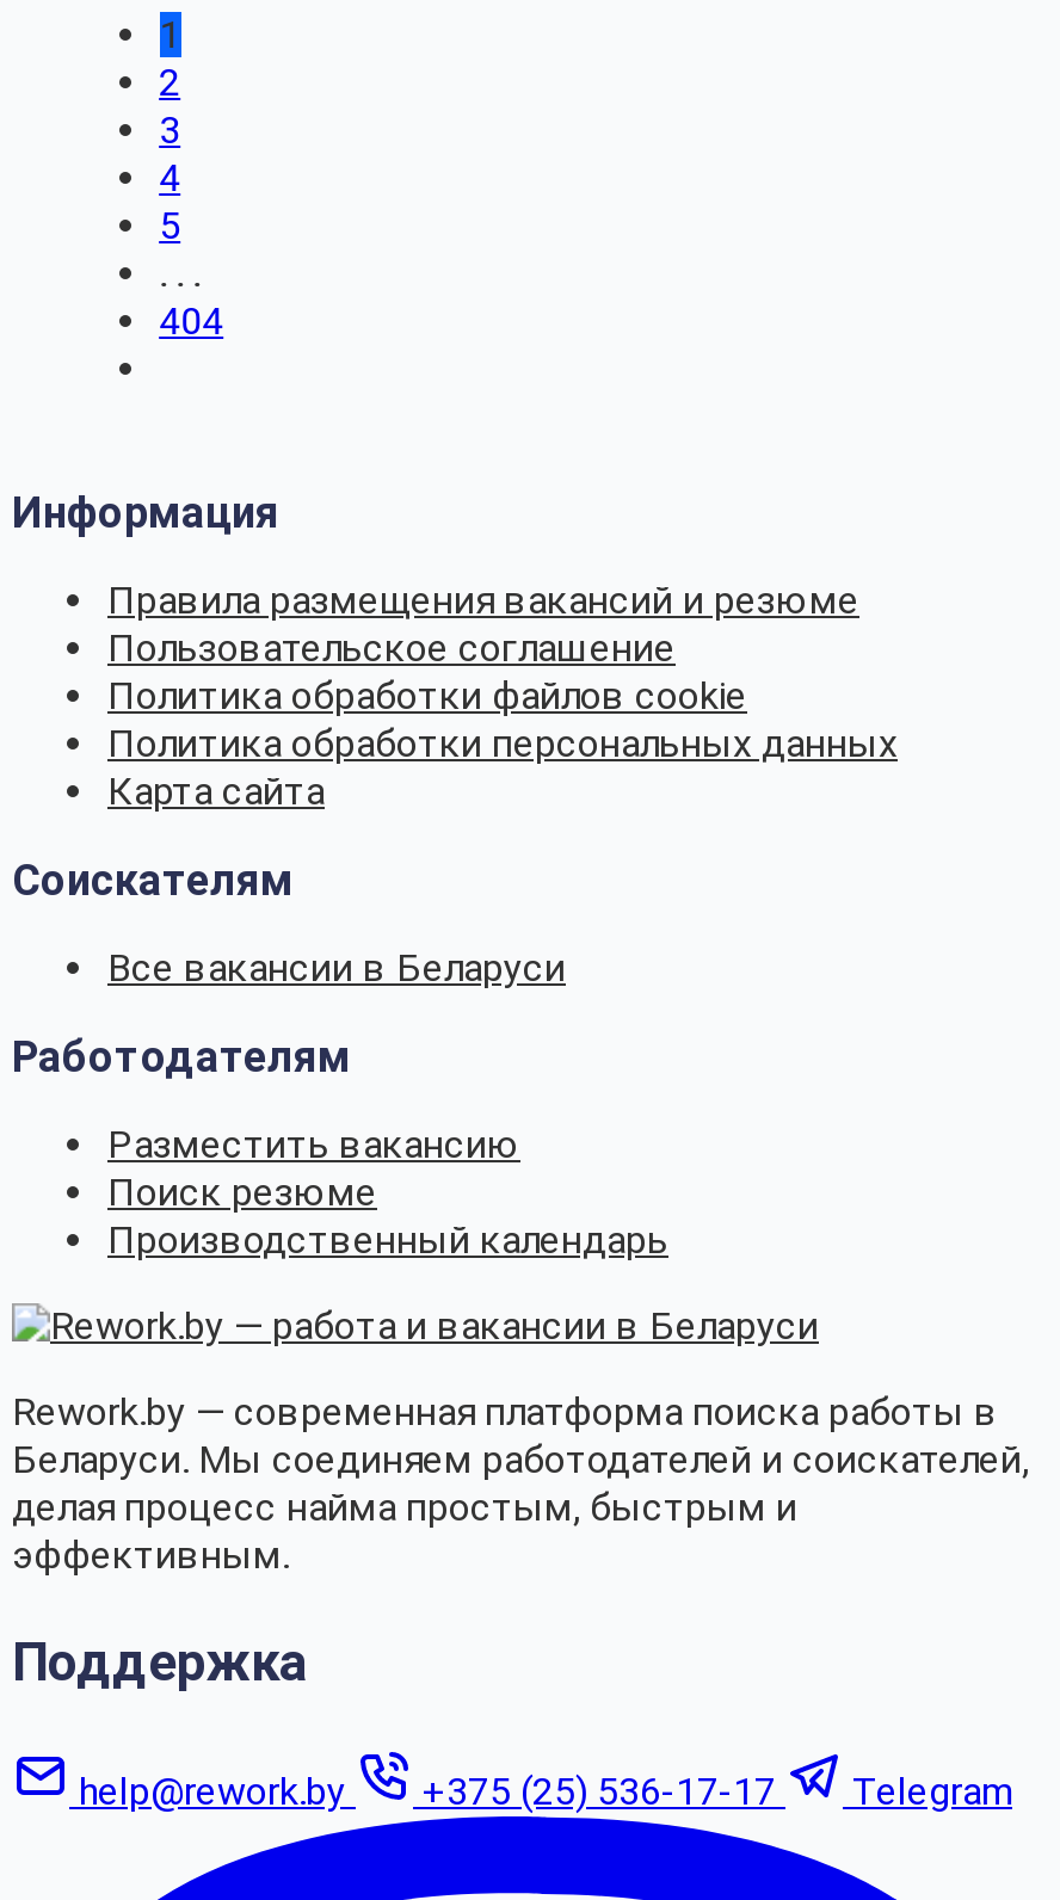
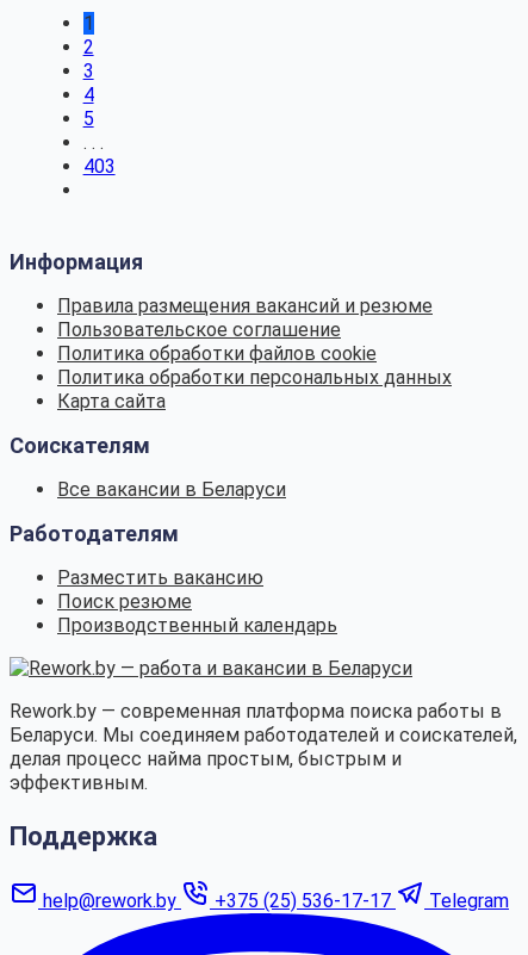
- 404
+ 403
